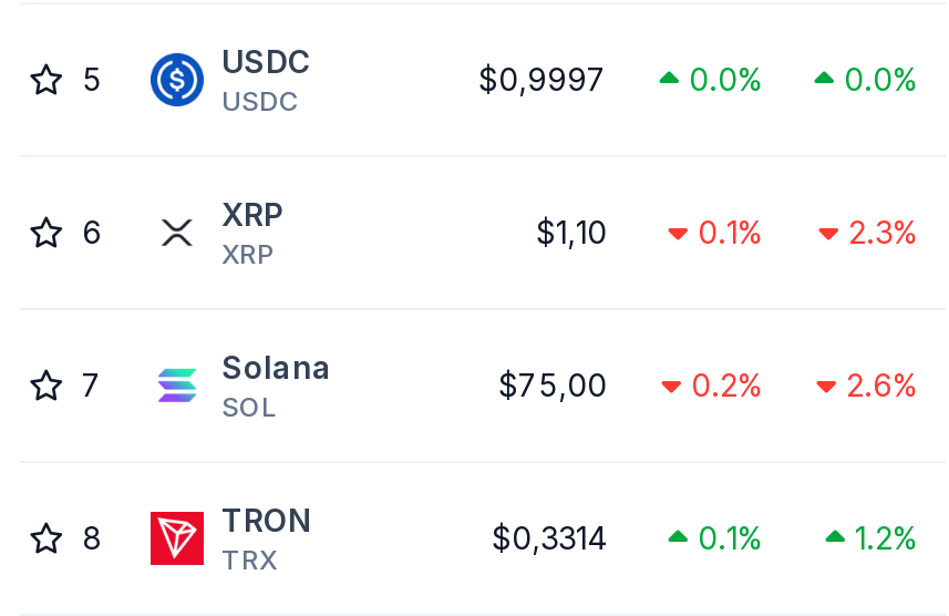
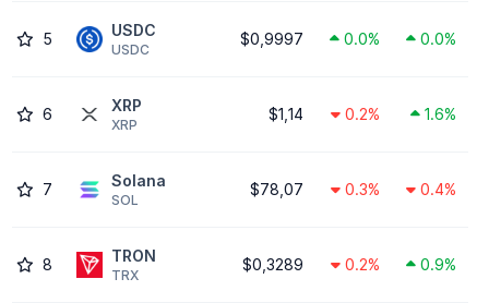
- $1,10
+ $1,14

- 0.1%
+ 0.2%

- 2.3%
+ 1.6%

- $75,00
+ $78,07

- 0.2%
+ 0.3%

- 2.6%
+ 0.4%

- $0,3314
+ $0,3289

- 0.1%
+ 0.2%

- 1.2%
+ 0.9%
